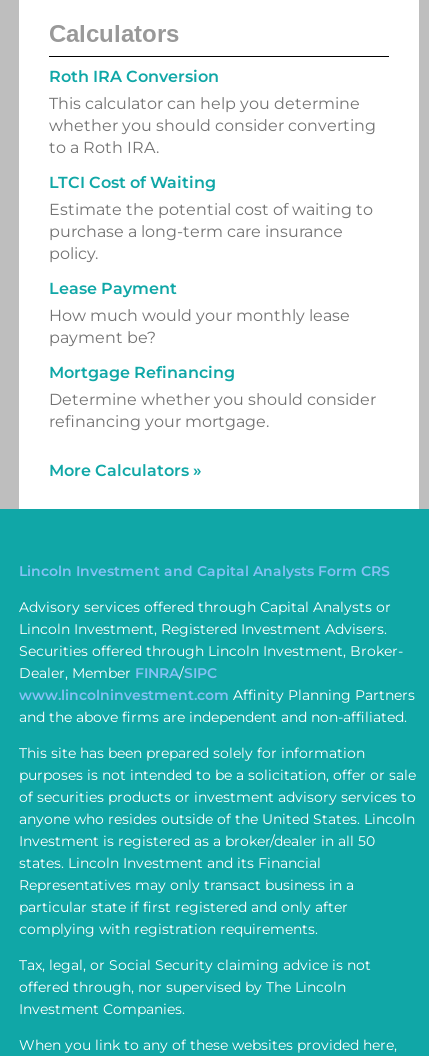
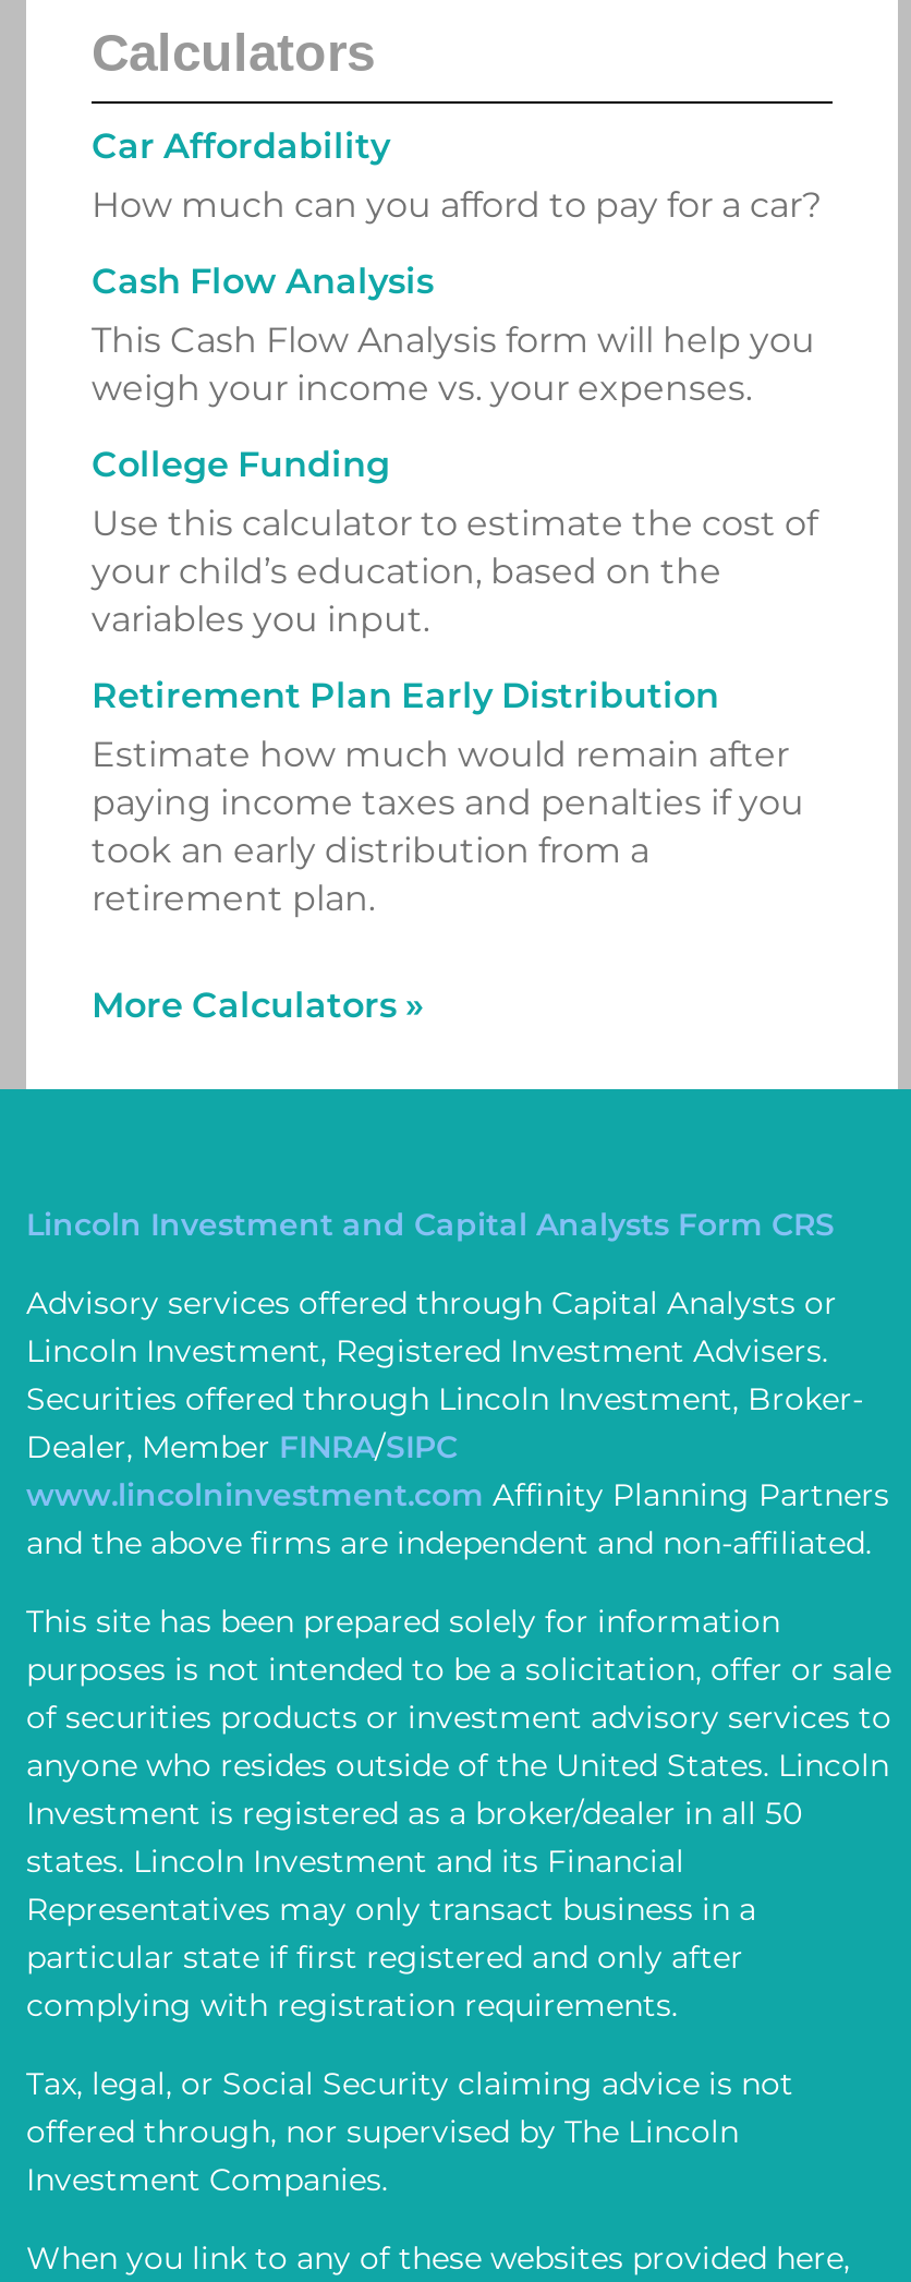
- Roth IRA Conversion
- This calculator can help you determine
- whether you should consider converting
- to a Roth IRA.
+ Car Affordability
+ How much can you afford to pay for a car?

- LTCI Cost of Waiting
- Estimate the potential cost of waiting to
- purchase a long-term care insurance
- policy.
+ Cash Flow Analysis
+ This Cash Flow Analysis form will help you
+ weigh your income vs. your expenses.

- Lease Payment
- How much would your monthly lease
- payment be?
+ College Funding
+ Use this calculator to estimate the cost of
+ your child’s education, based on the
+ variables you input.

- Mortgage Refinancing
- Determine whether you should consider
- refinancing your mortgage.
+ Retirement Plan Early Distribution
+ Estimate how much would remain after
+ paying income taxes and penalties if you
+ took an early distribution from a
+ retirement plan.
